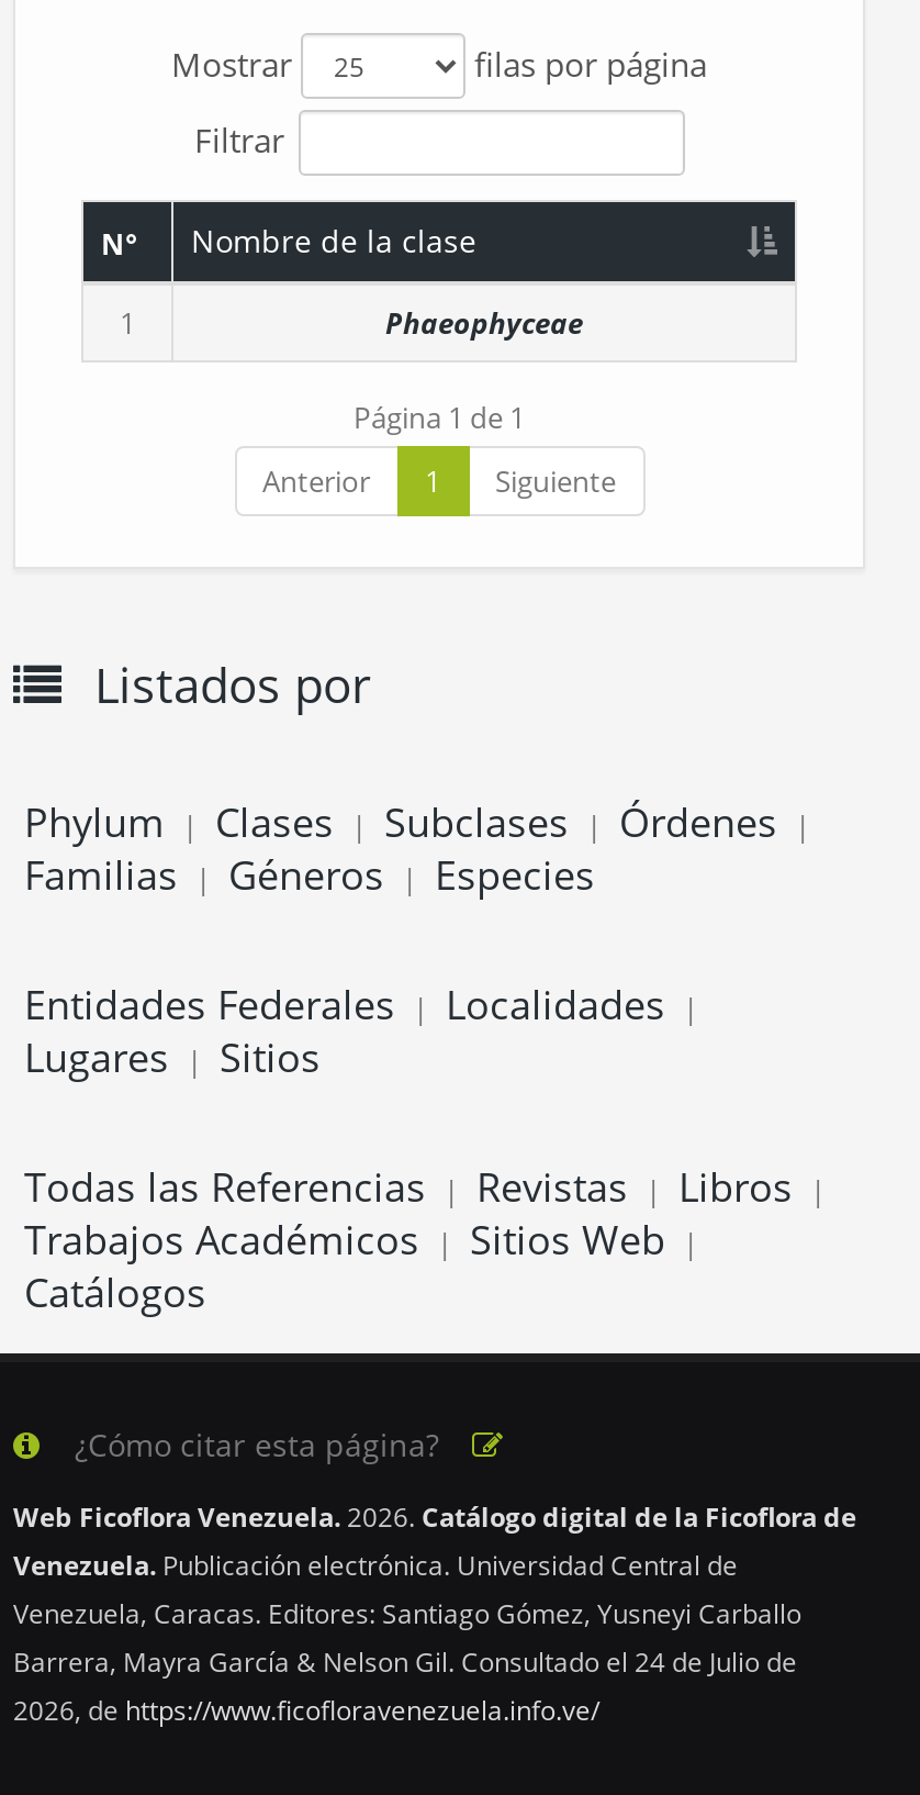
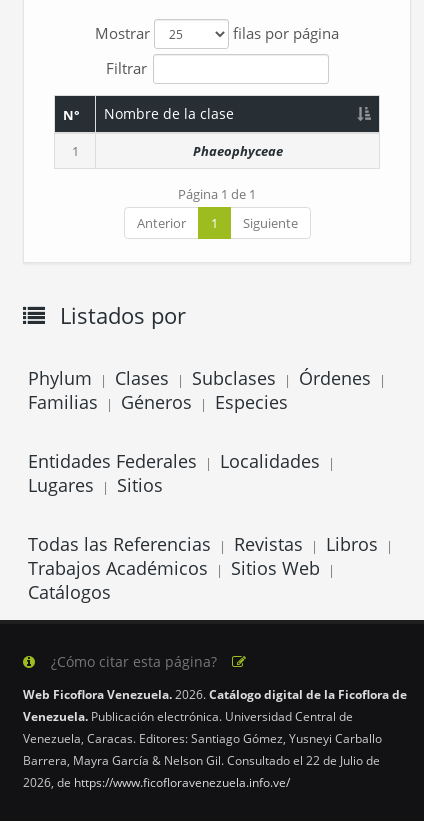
- Barrera, Mayra García & Nelson Gil. Consultado el 24 de Julio de
+ Barrera, Mayra García & Nelson Gil. Consultado el 22 de Julio de
